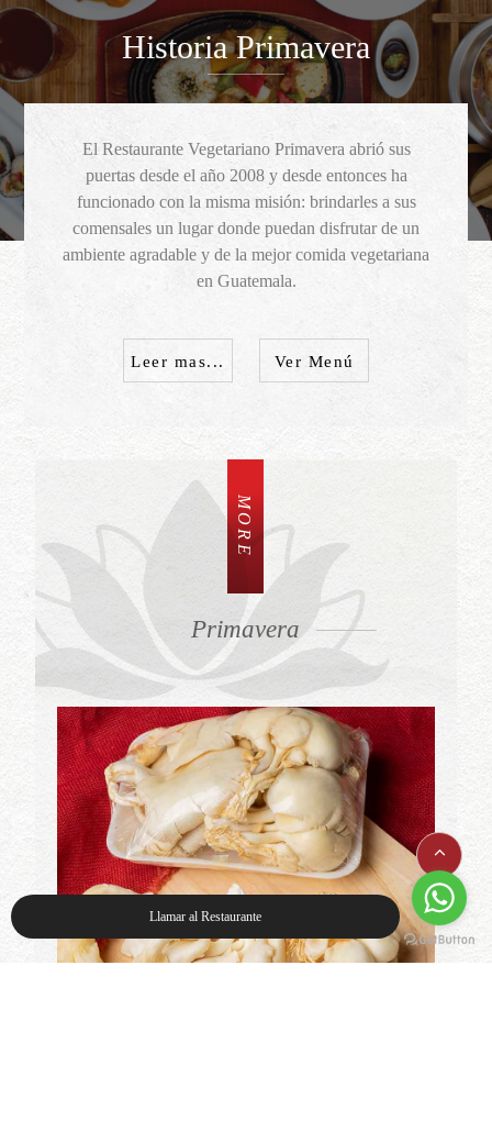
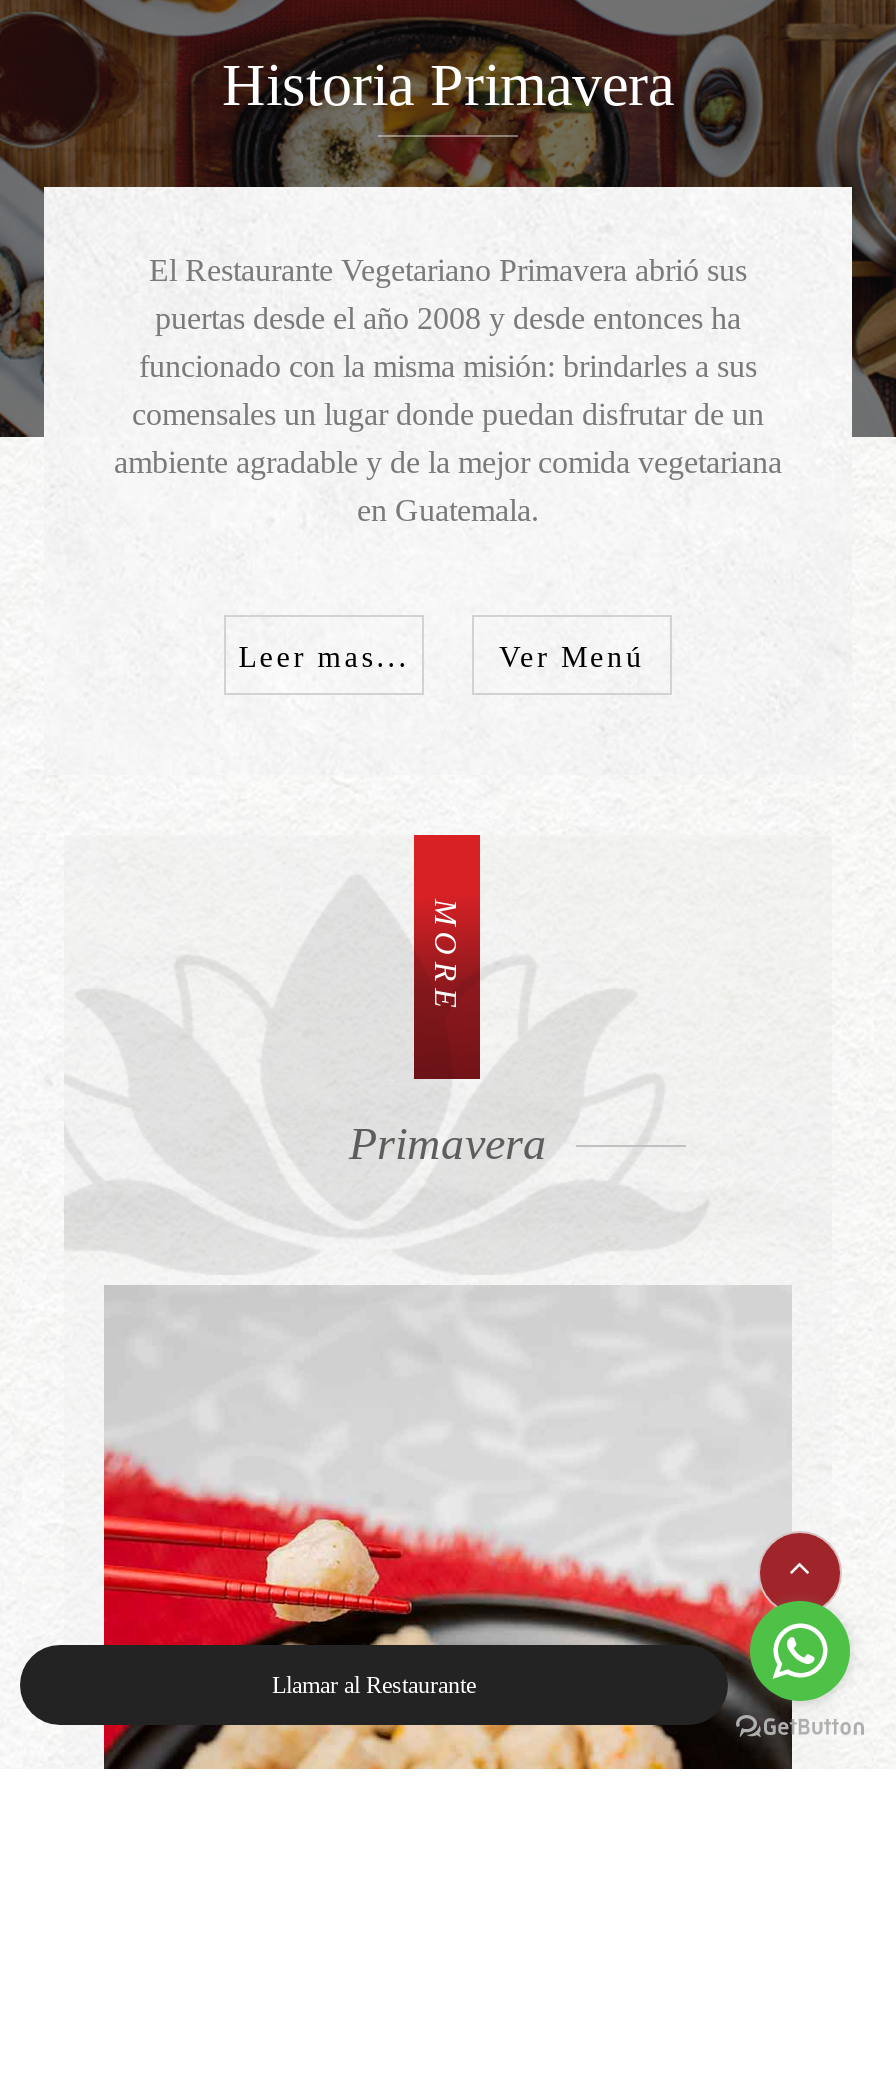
- [image]
+ [image]
